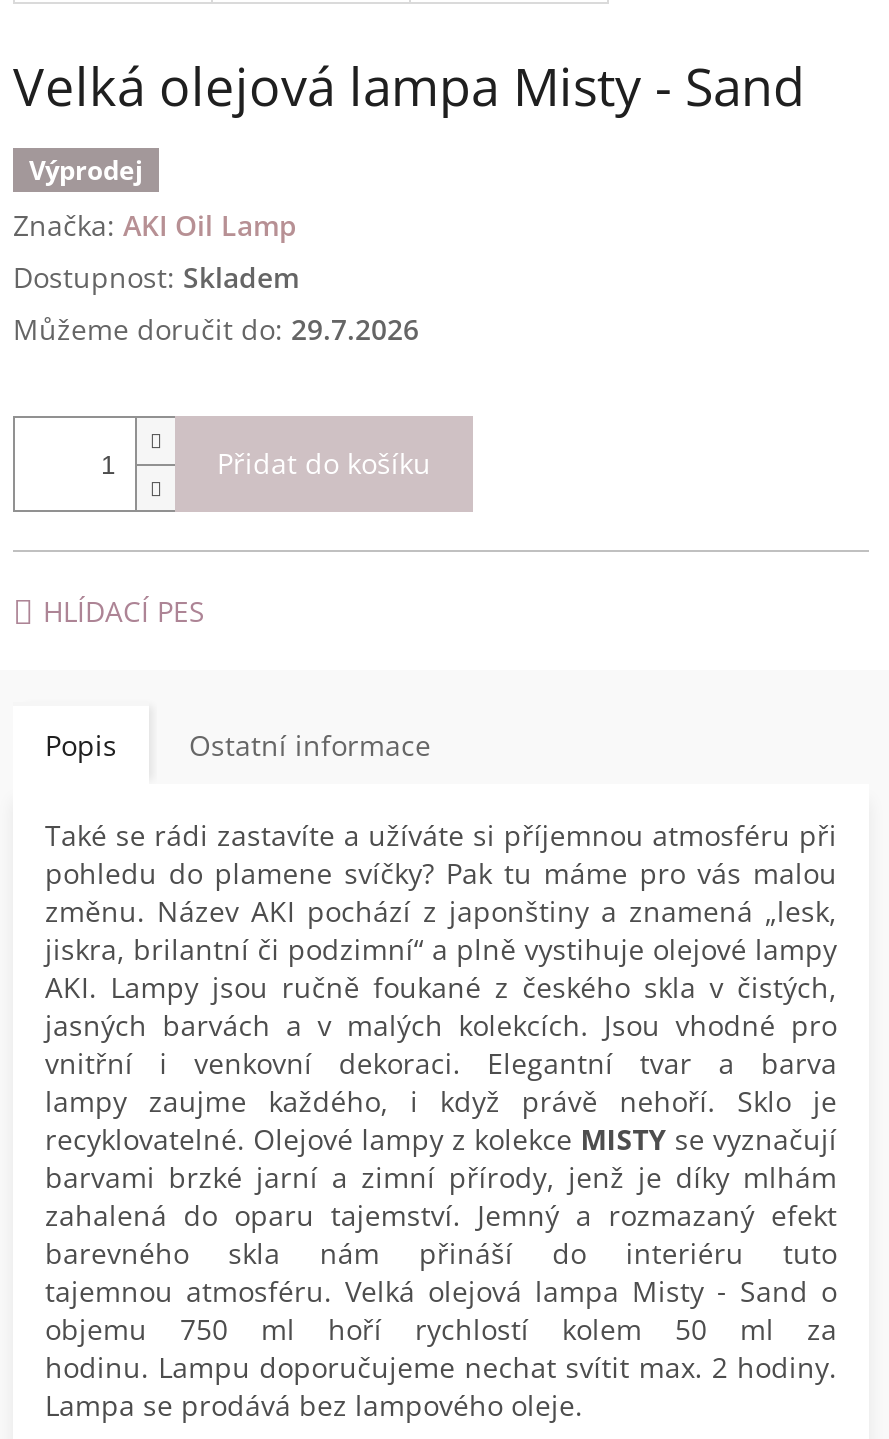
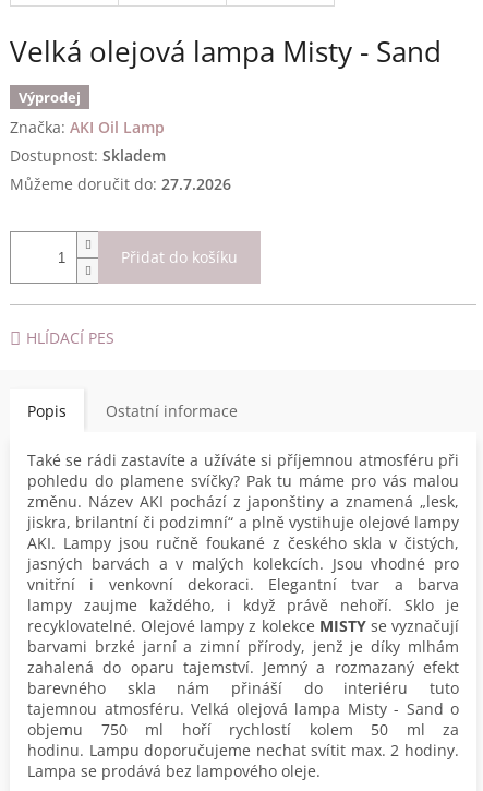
- Můžeme doručit do: 29.7.2026
+ Můžeme doručit do: 27.7.2026
